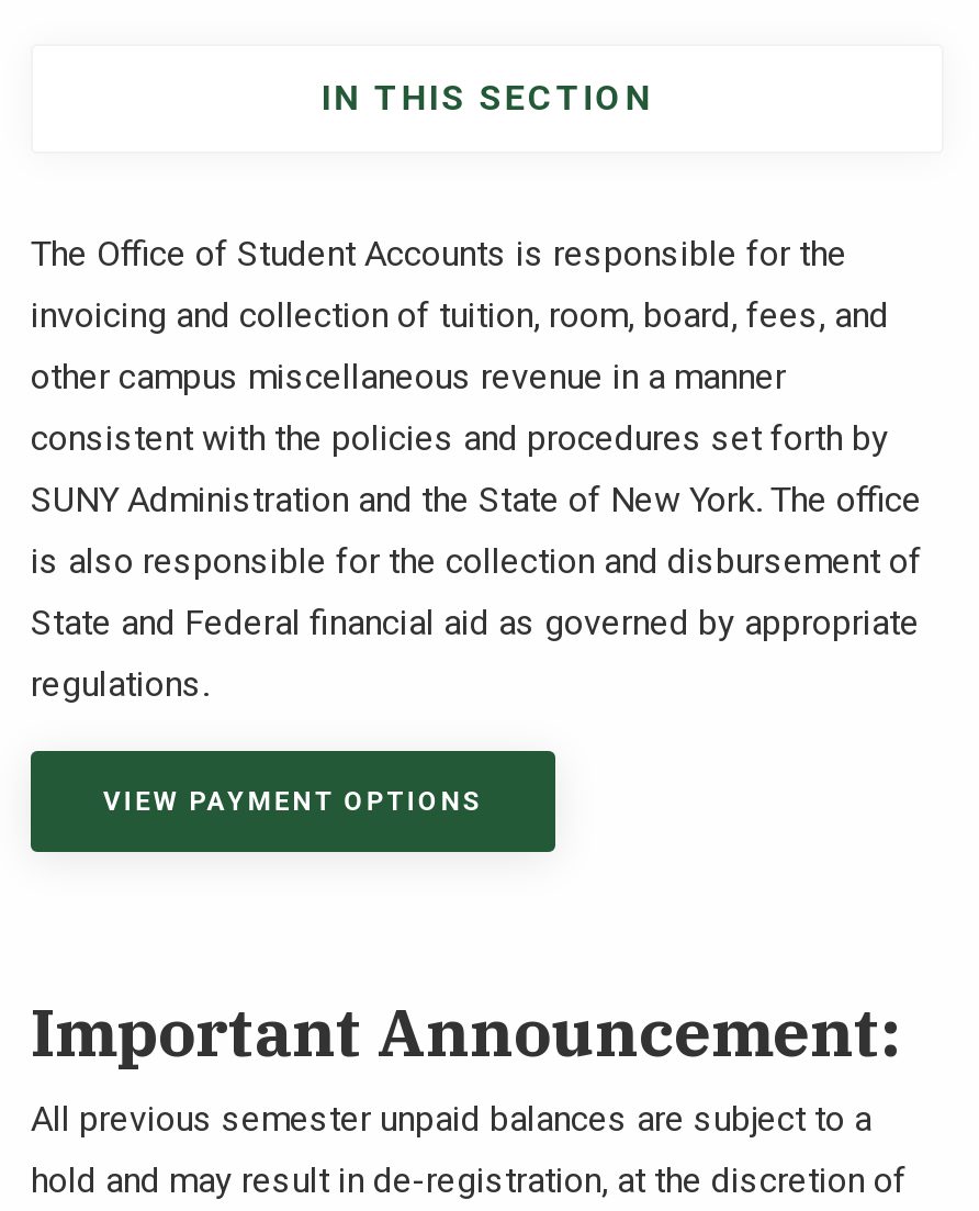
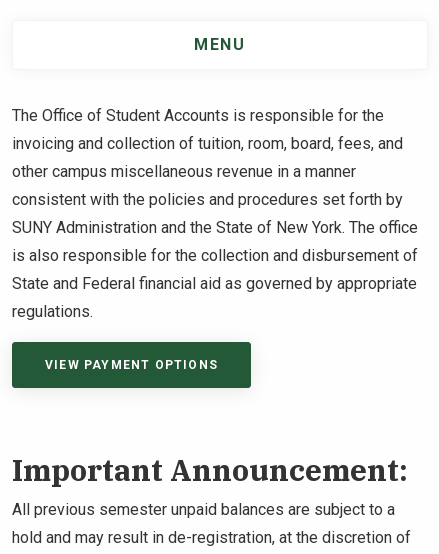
- IN THIS SECTION
+ MENU
